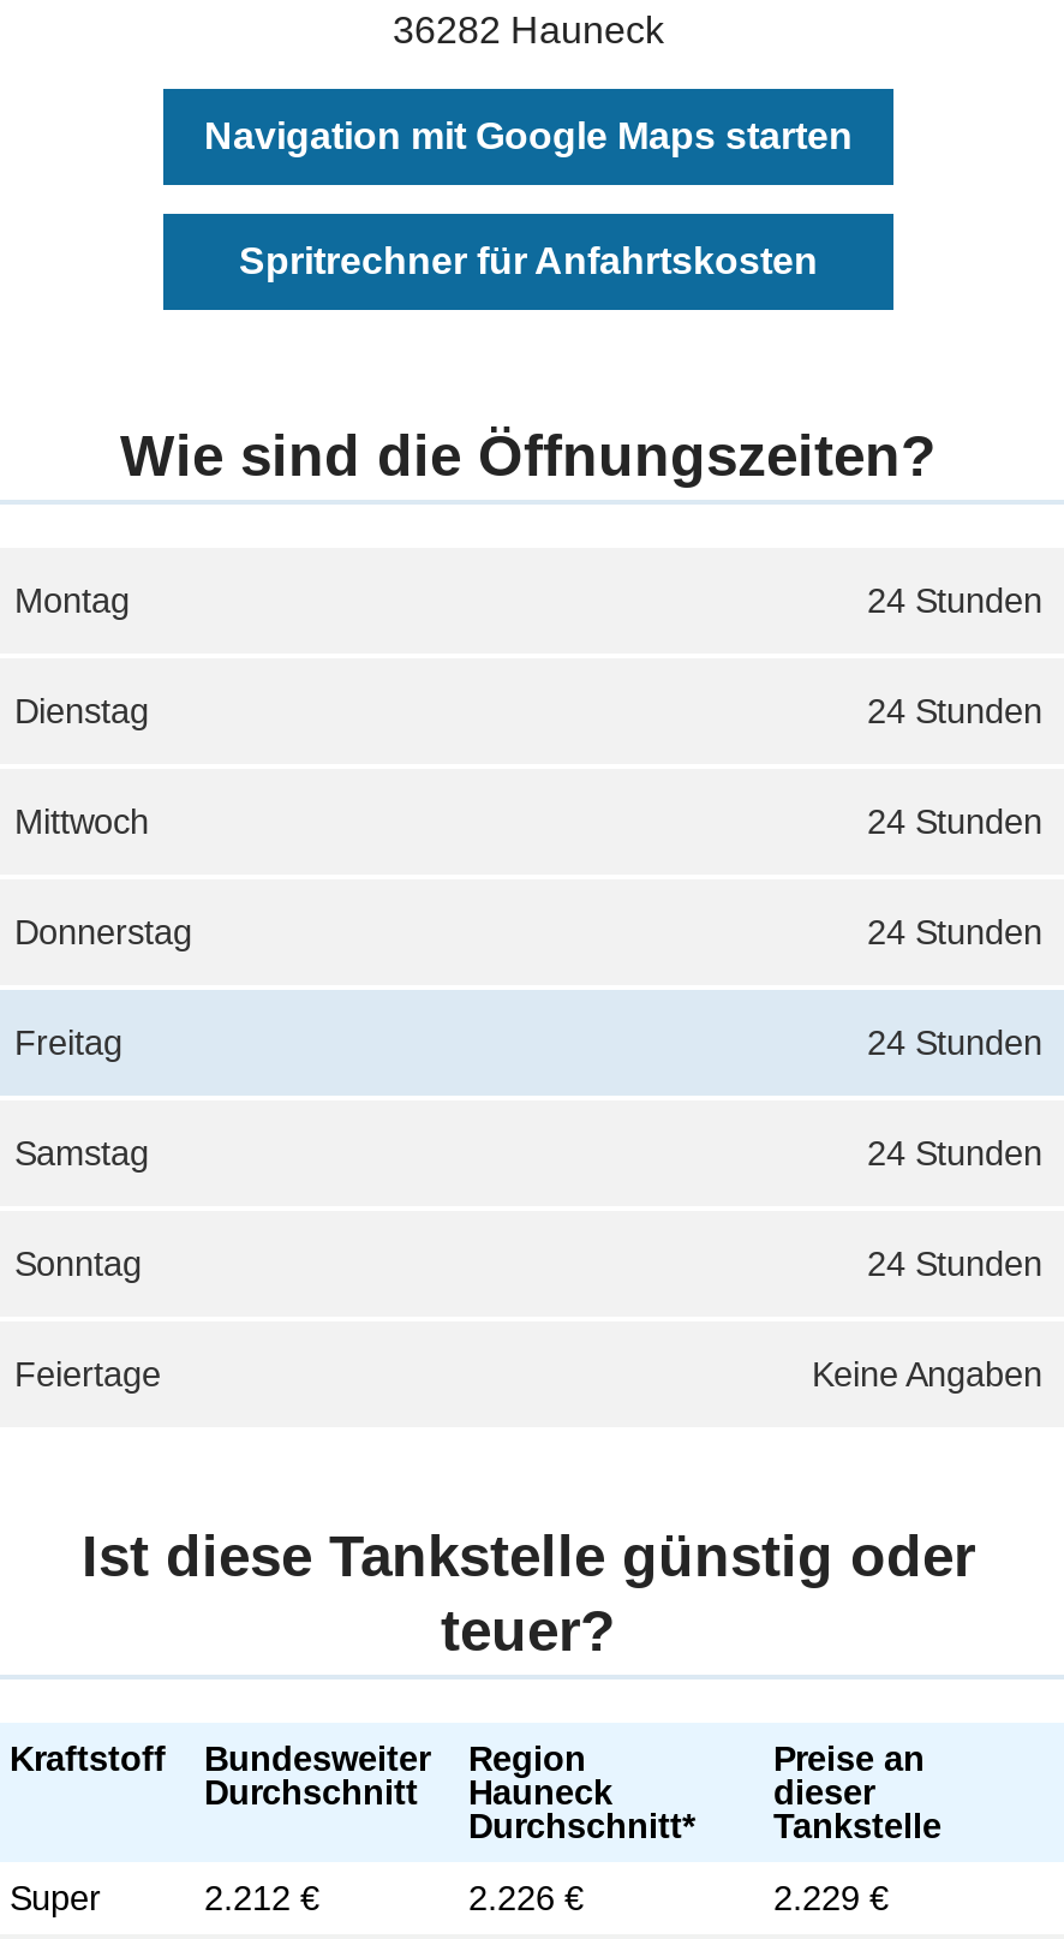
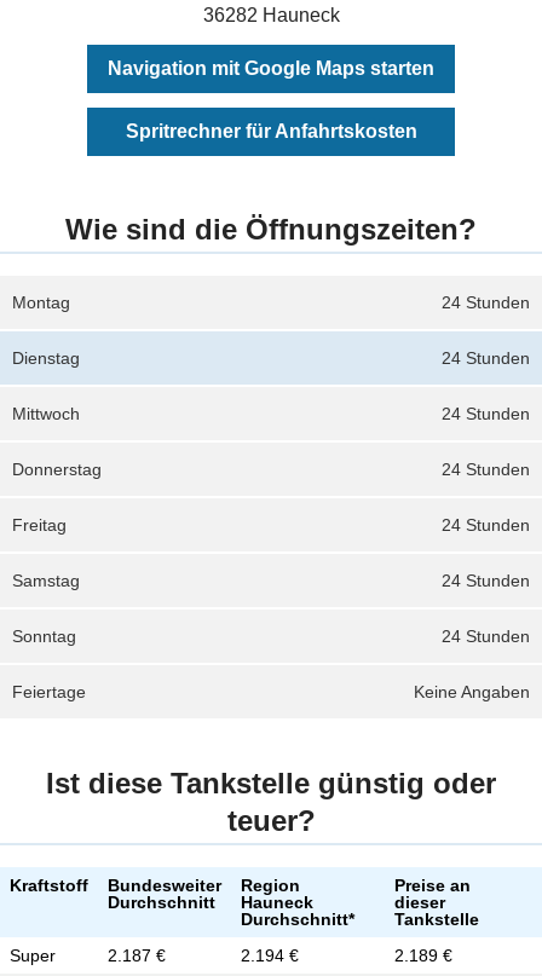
- 2.212 €
+ 2.187 €

- 2.226 €
+ 2.194 €

- 2.229 €
+ 2.189 €
